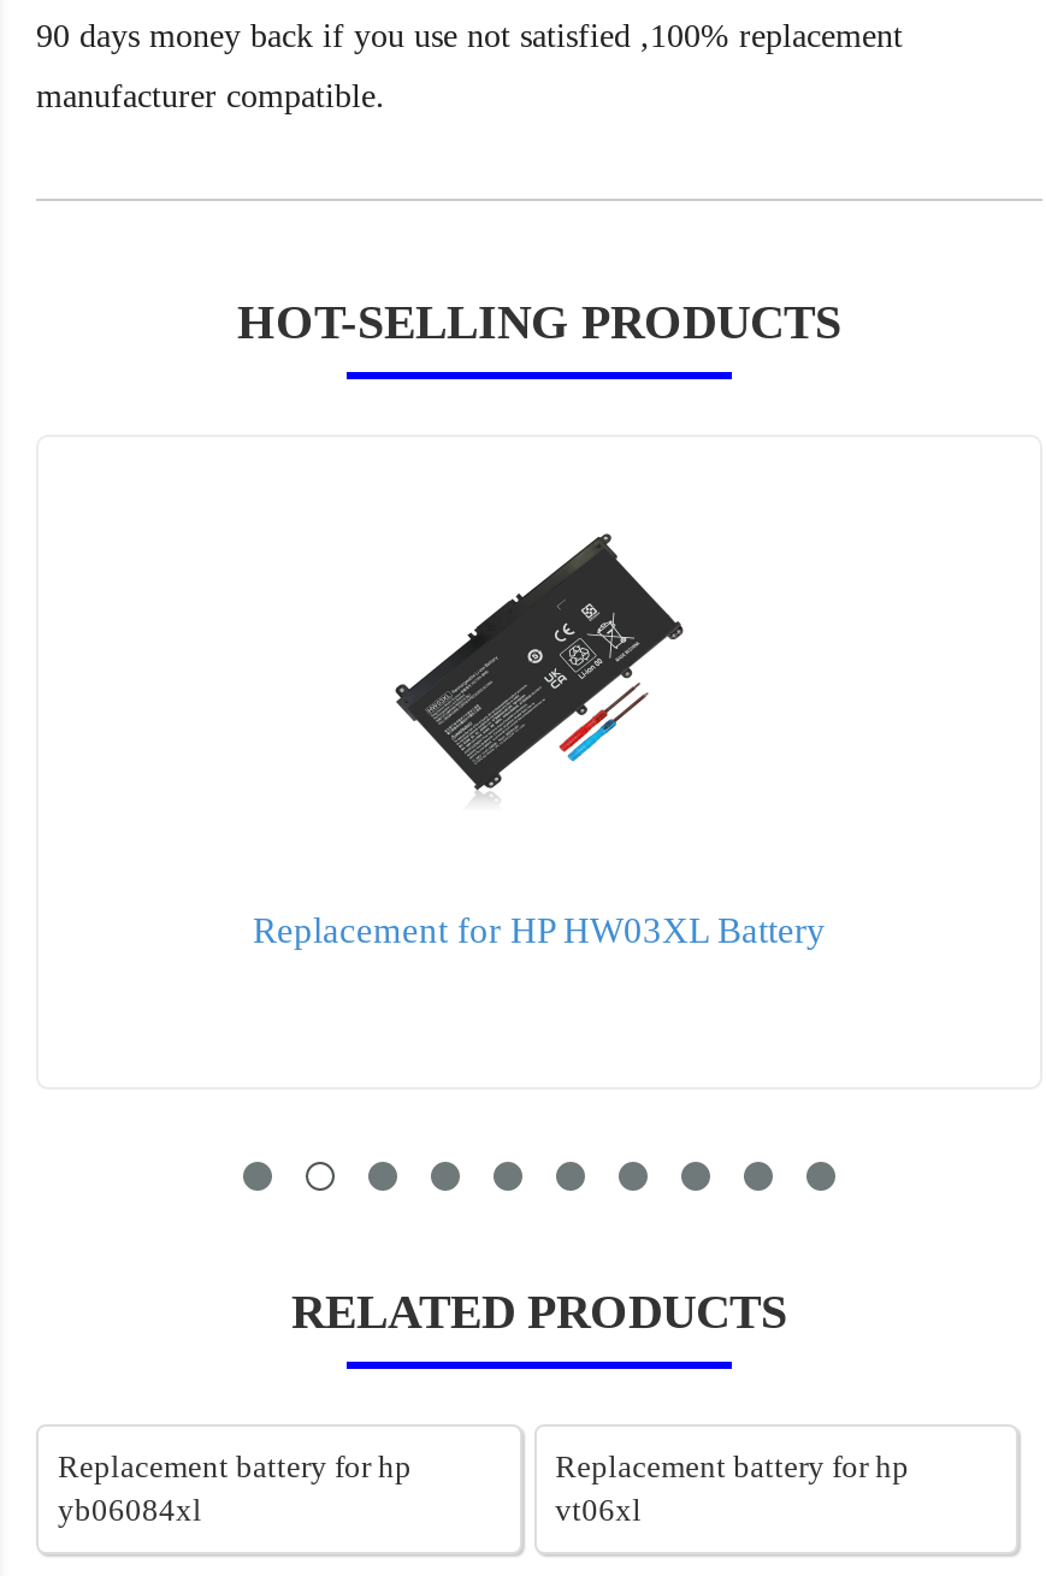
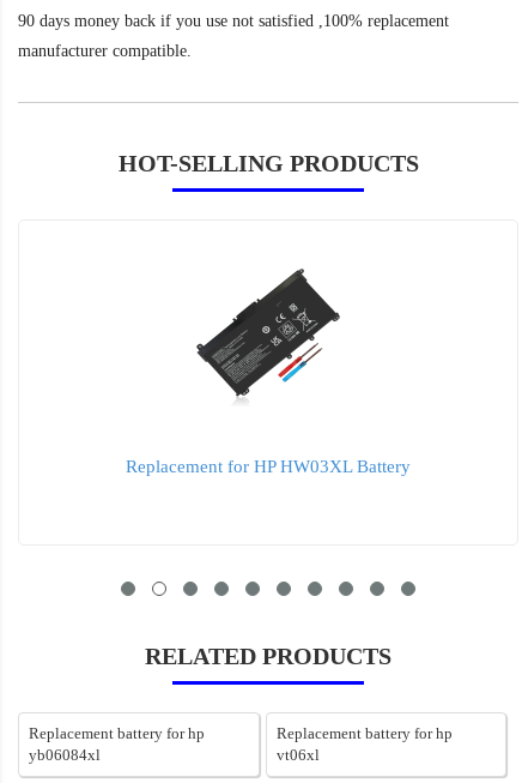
- Replacement for HP ht03xl Battery
+ Replacement for HP HW03XL Battery
